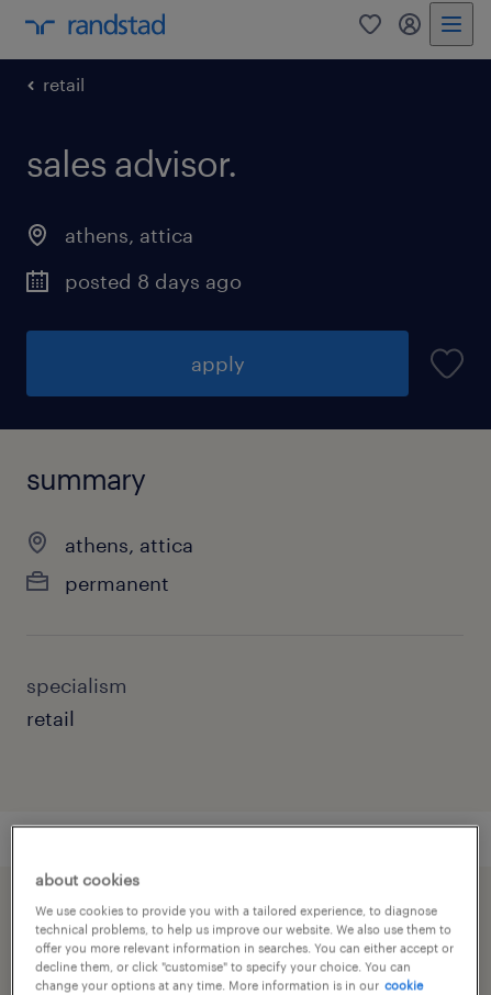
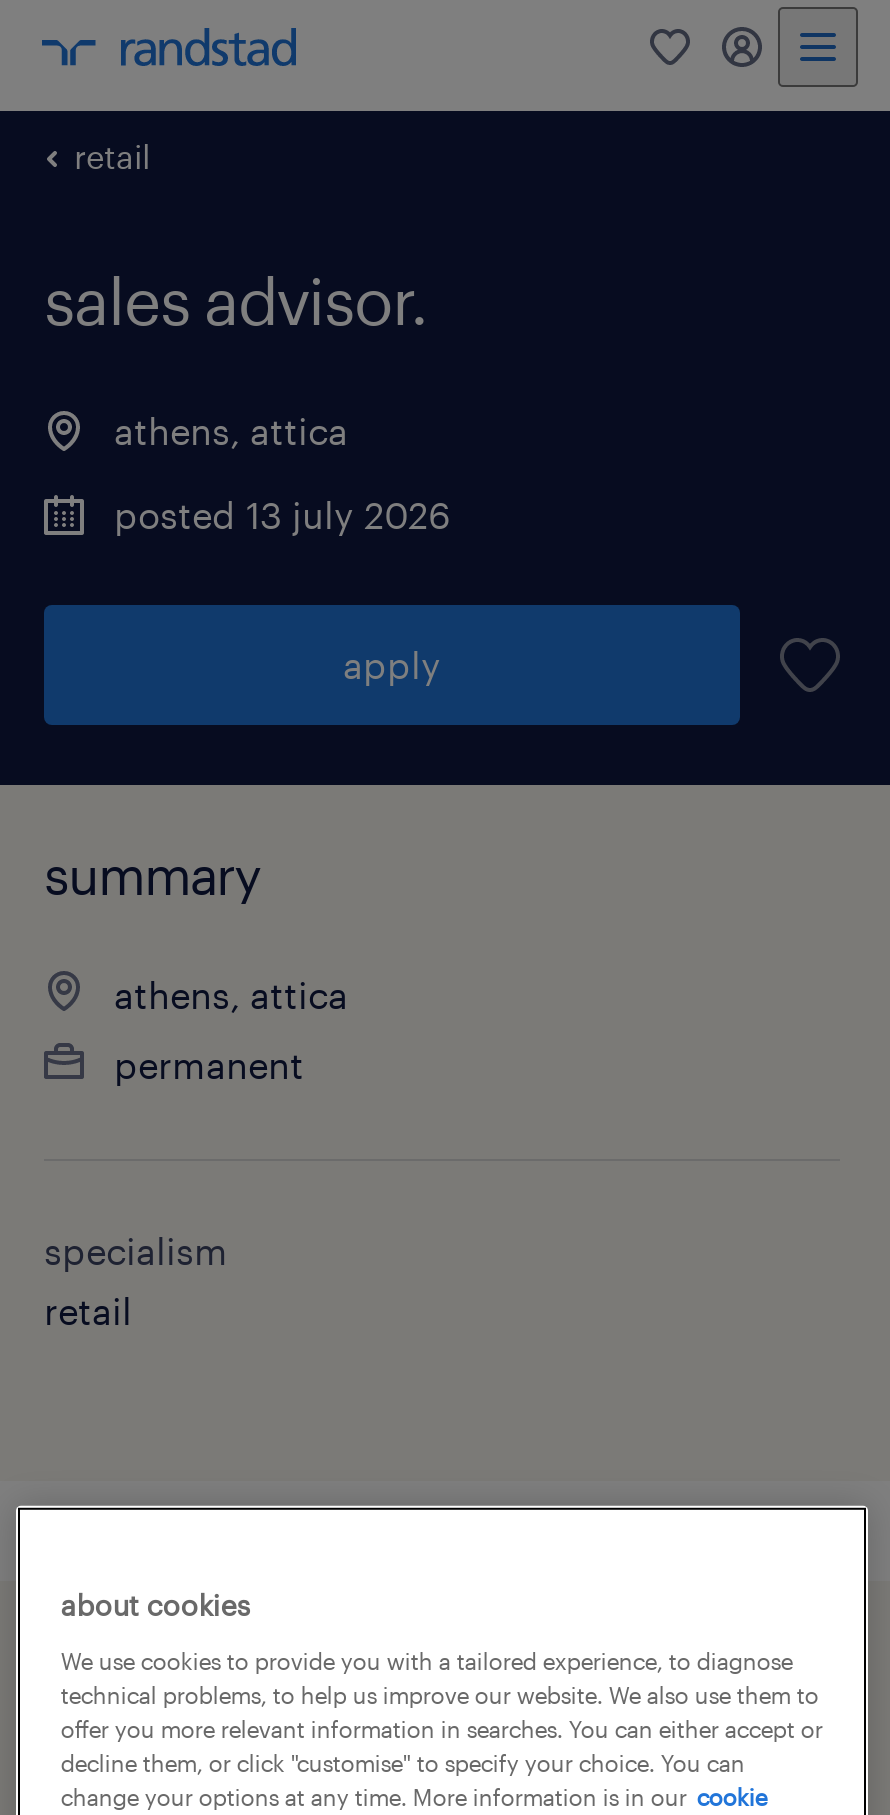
- posted 8 days ago
+ posted 13 july 2026
